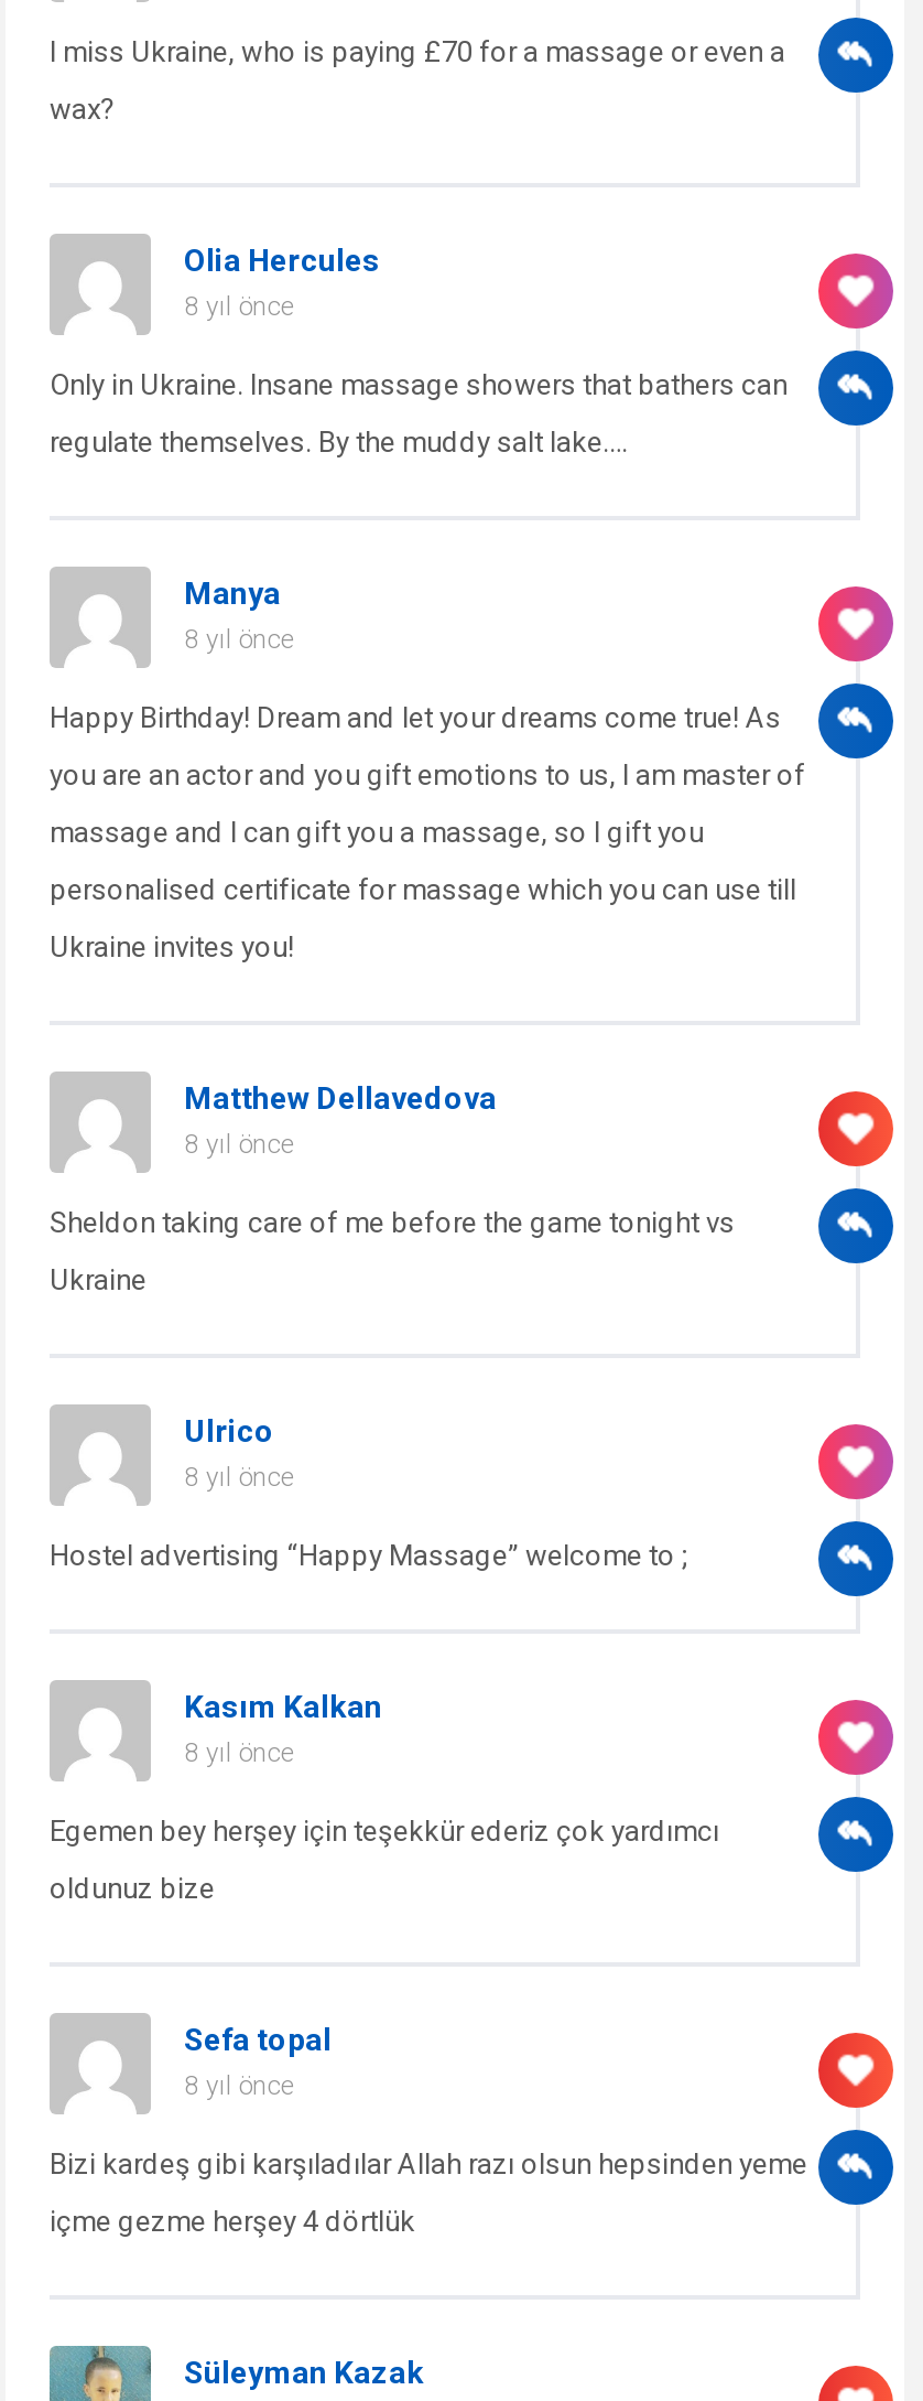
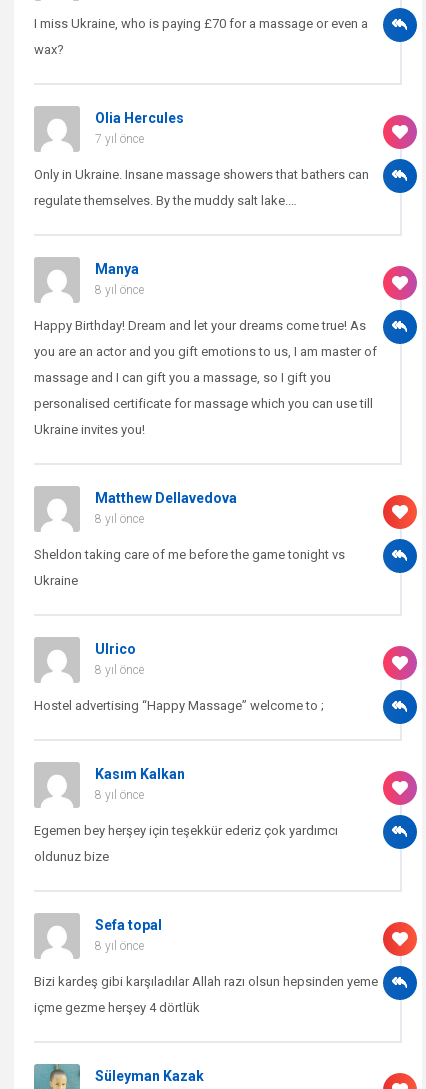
- 8 yıl önce
+ 7 yıl önce
